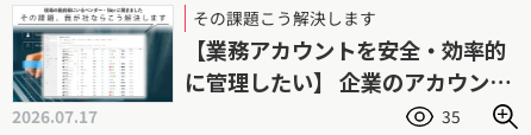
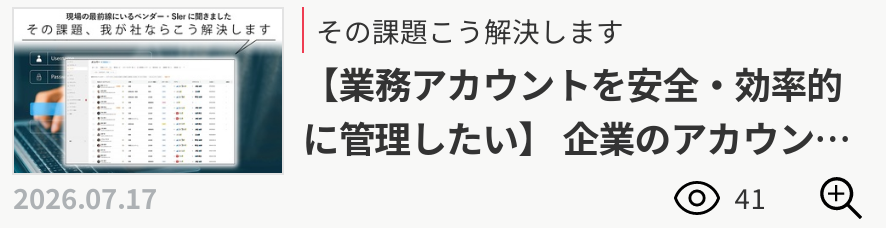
- 35
+ 41
